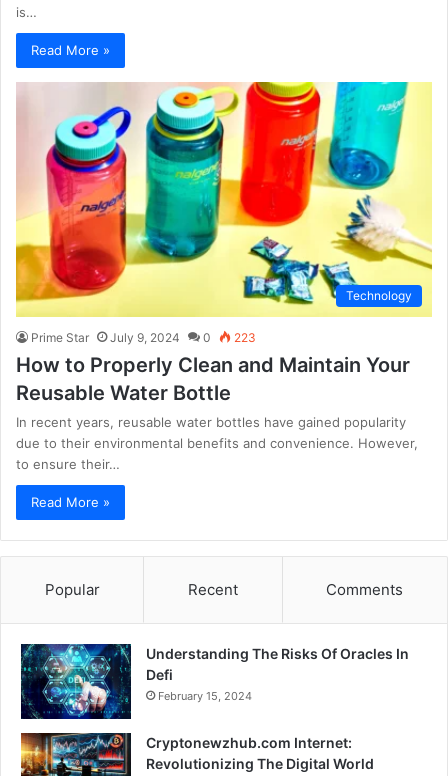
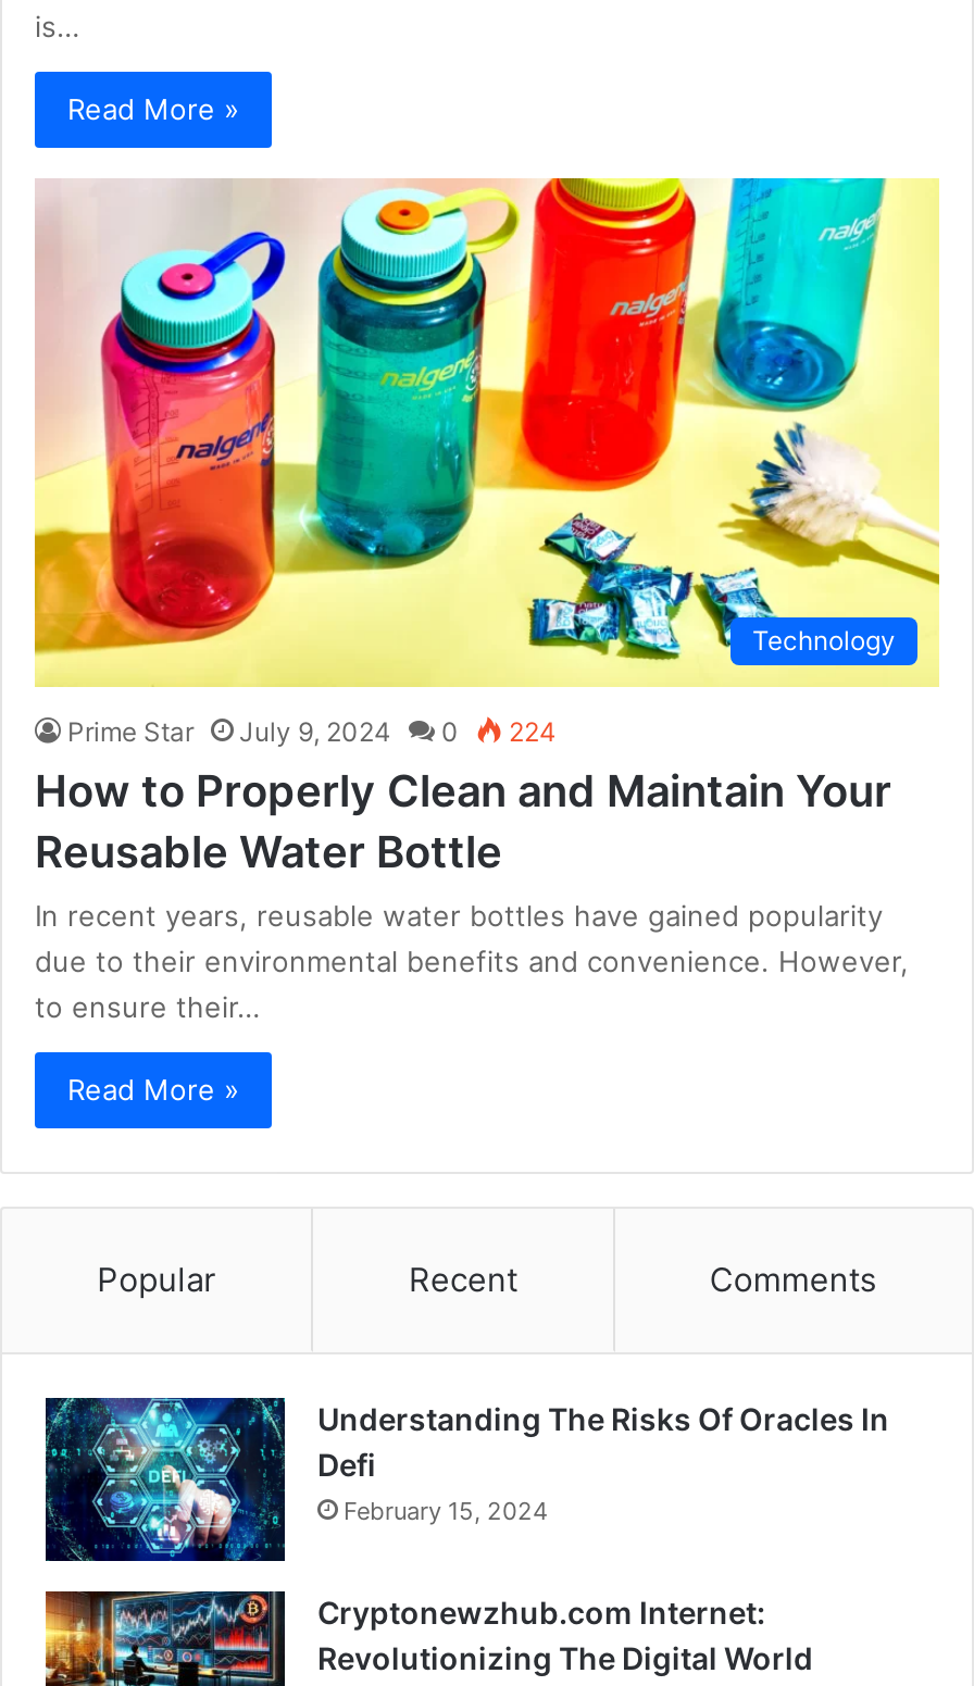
- Prime Star July 9, 2024 0 223
+ Prime Star July 9, 2024 0 224
